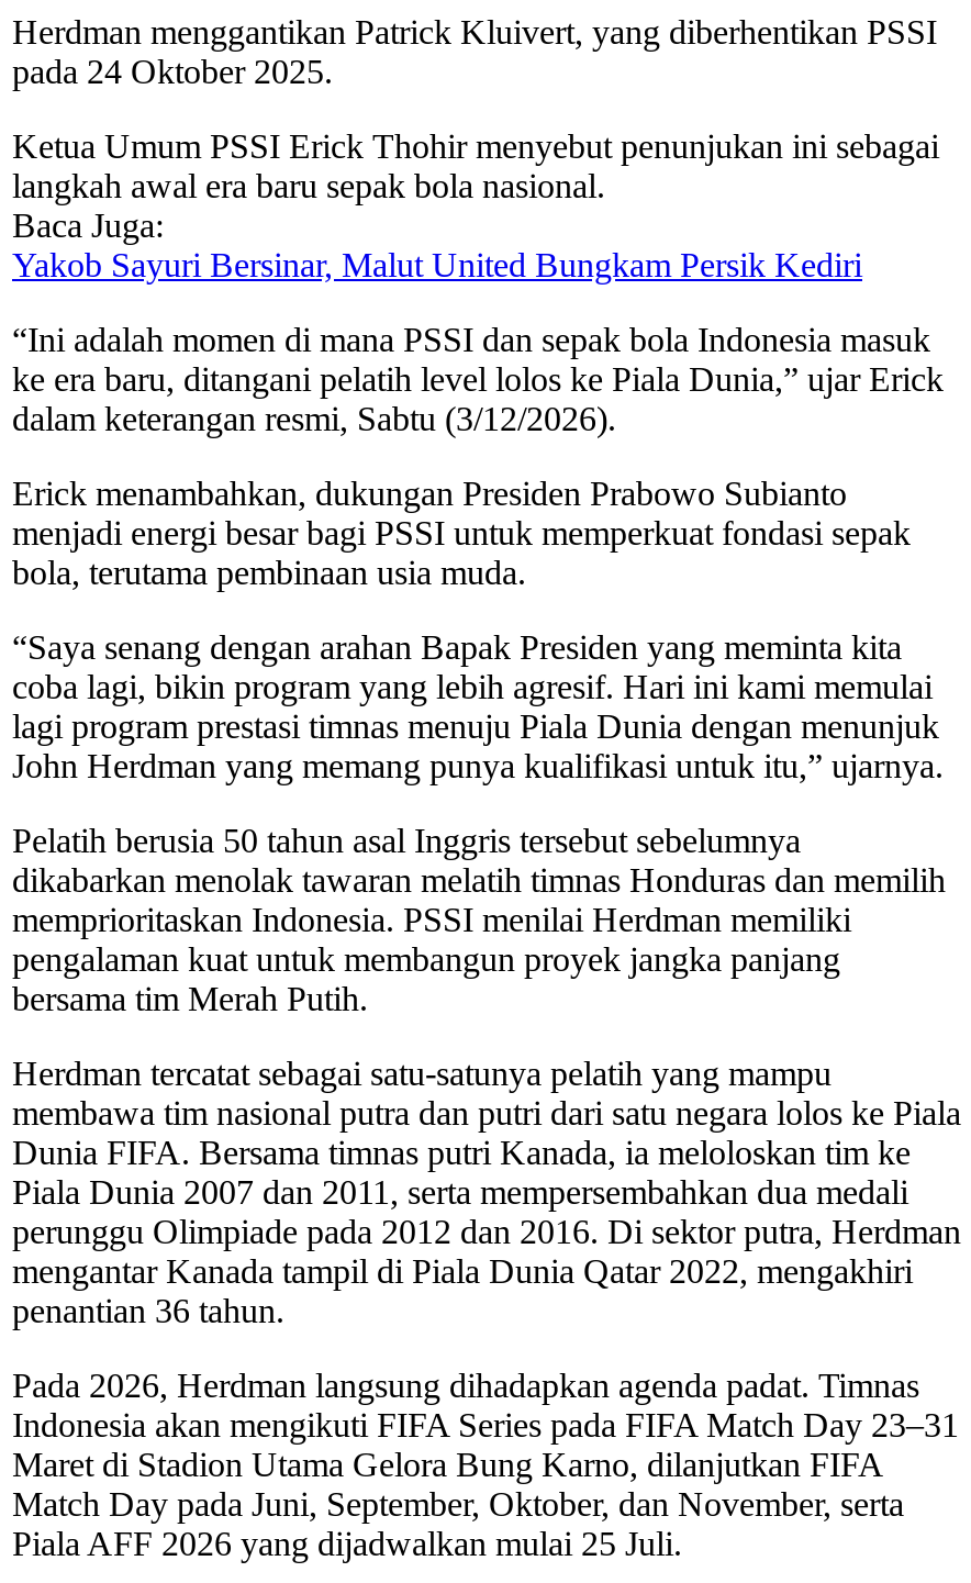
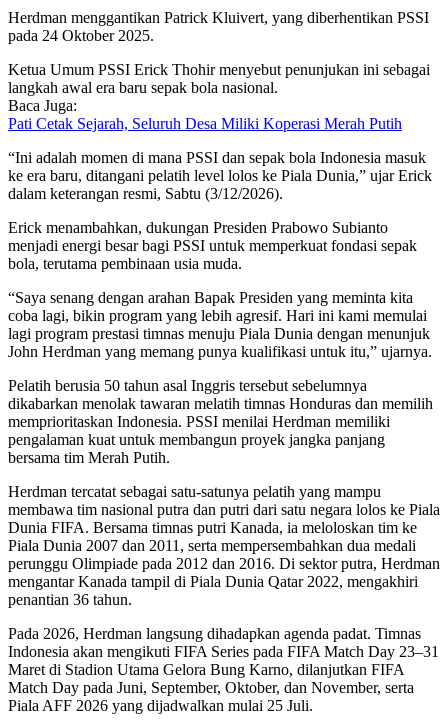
- Yakob Sayuri Bersinar, Malut United Bungkam Persik Kediri
+ Pati Cetak Sejarah, Seluruh Desa Miliki Koperasi Merah Putih
